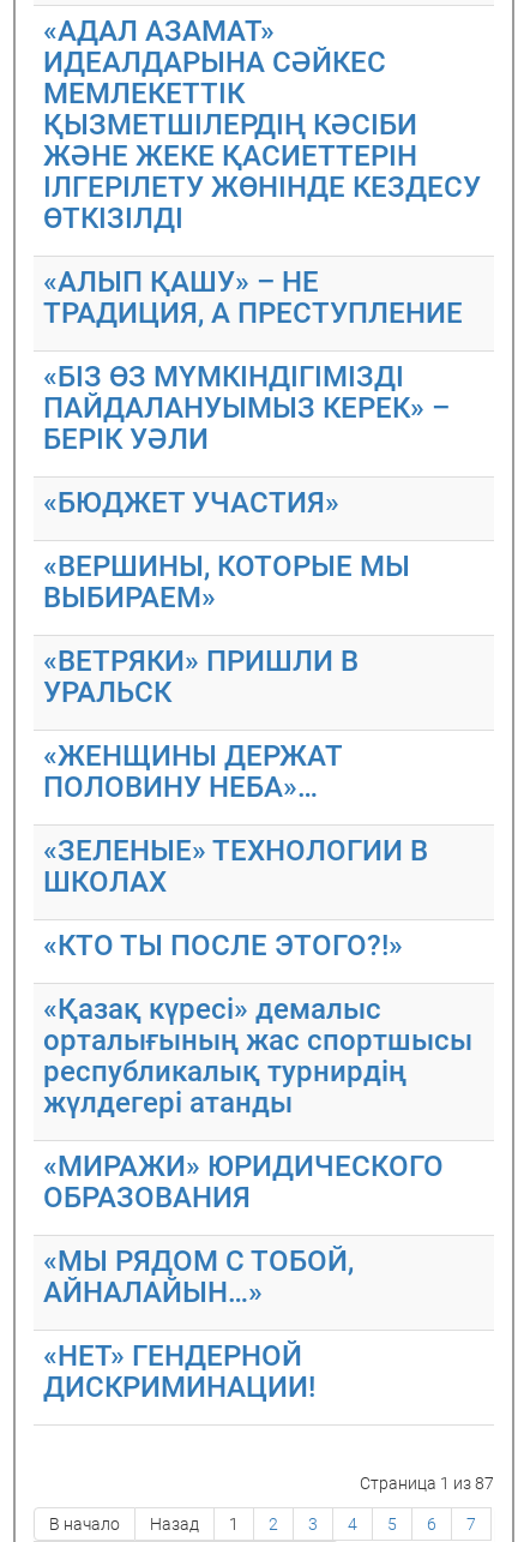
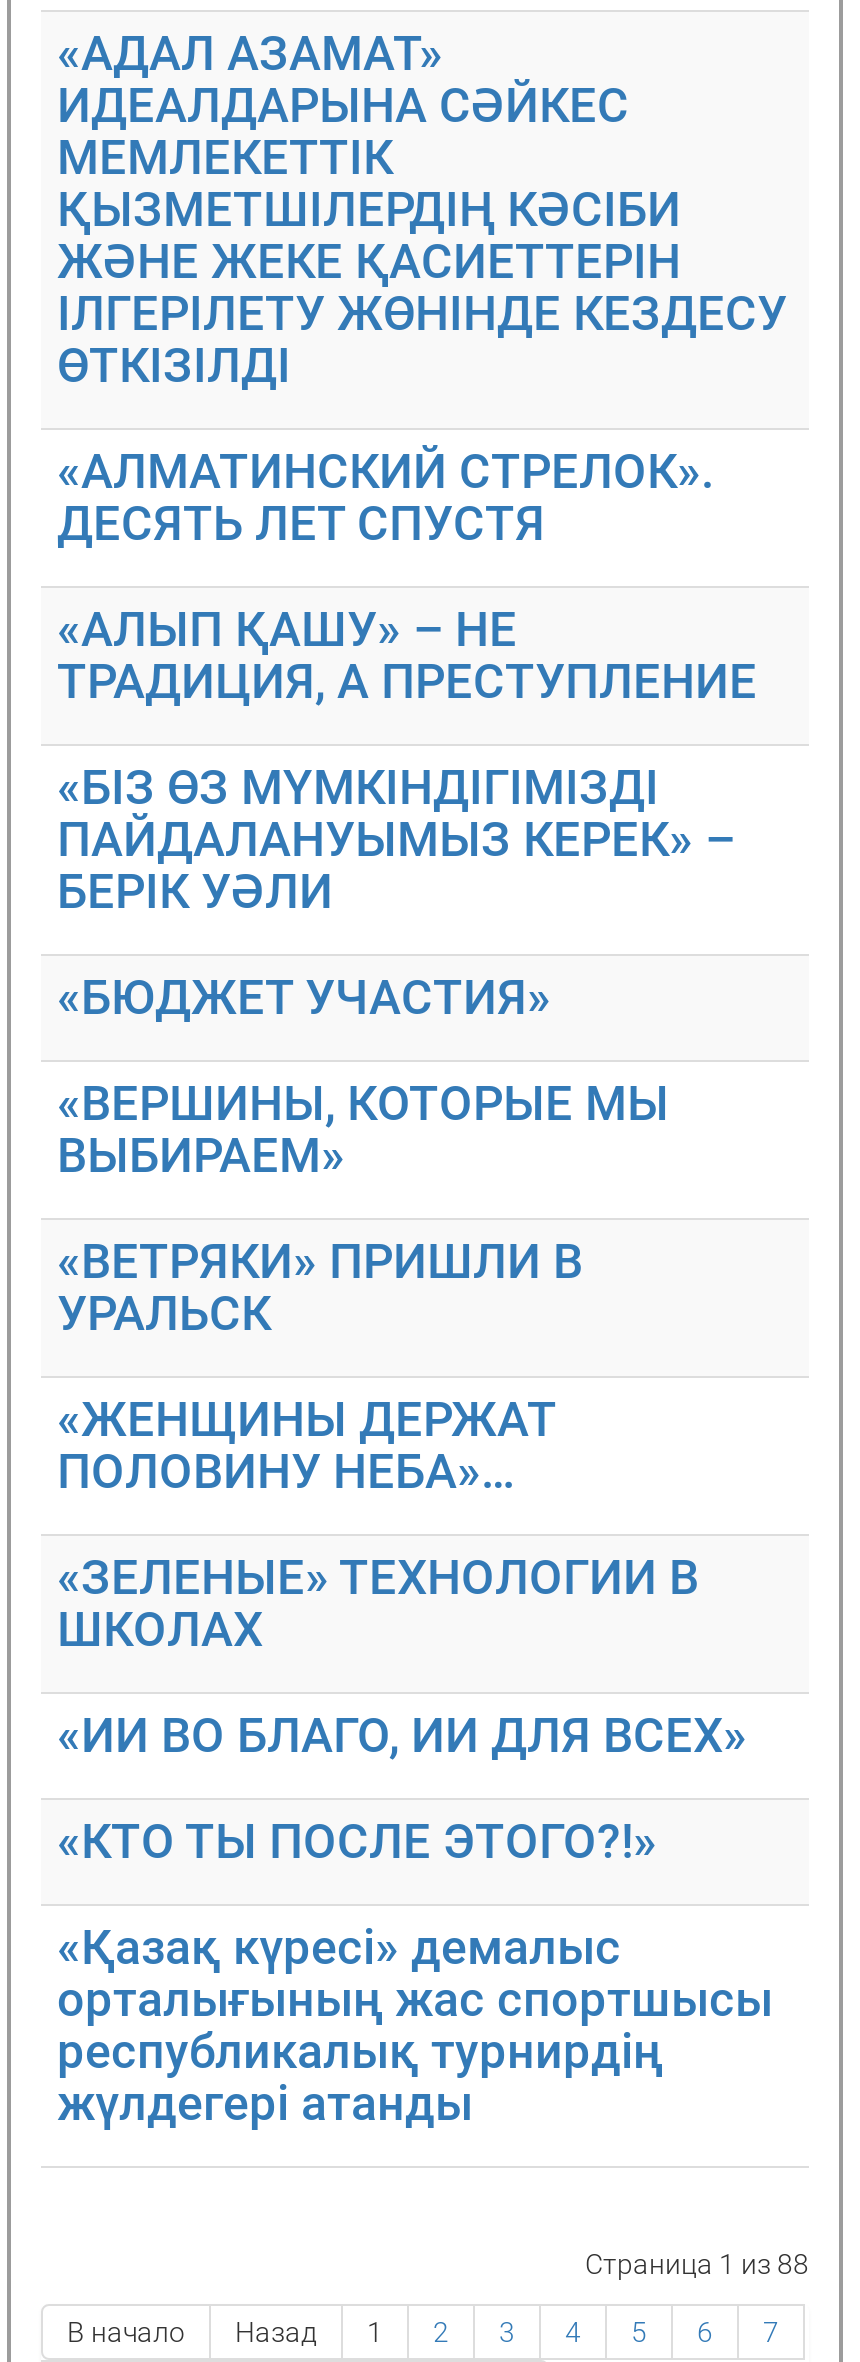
+ «АЛМАТИНСКИЙ СТРЕЛОК».
+ ДЕСЯТЬ ЛЕТ СПУСТЯ

moved down: «АЛЫП ҚАШУ» – НЕ | ТРАДИЦИЯ, А ПРЕСТУПЛЕНИЕ | «БІЗ ӨЗ МҮМКІНДІГІМІЗДІ | ... | «ЗЕЛЕНЫЕ» ТЕХНОЛОГИИ В | ШКОЛАХ

+ «ИИ ВО БЛАГО, ИИ ДЛЯ ВСЕХ»

moved down: «КТО ТЫ ПОСЛЕ ЭТОГО?!» | «Қазақ күресі» демалыс | орталығының жас спортшысы | республикалық турнирдің | жүлдегері атанды

- «МИРАЖИ» ЮРИДИЧЕСКОГО
- ОБРАЗОВАНИЯ
- «МЫ РЯДОМ С ТОБОЙ,
- АЙНАЛАЙЫН…»
- «НЕТ» ГЕНДЕРНОЙ
- ДИСКРИМИНАЦИИ!
- Страница 1 из 87
+ Страница 1 из 88
